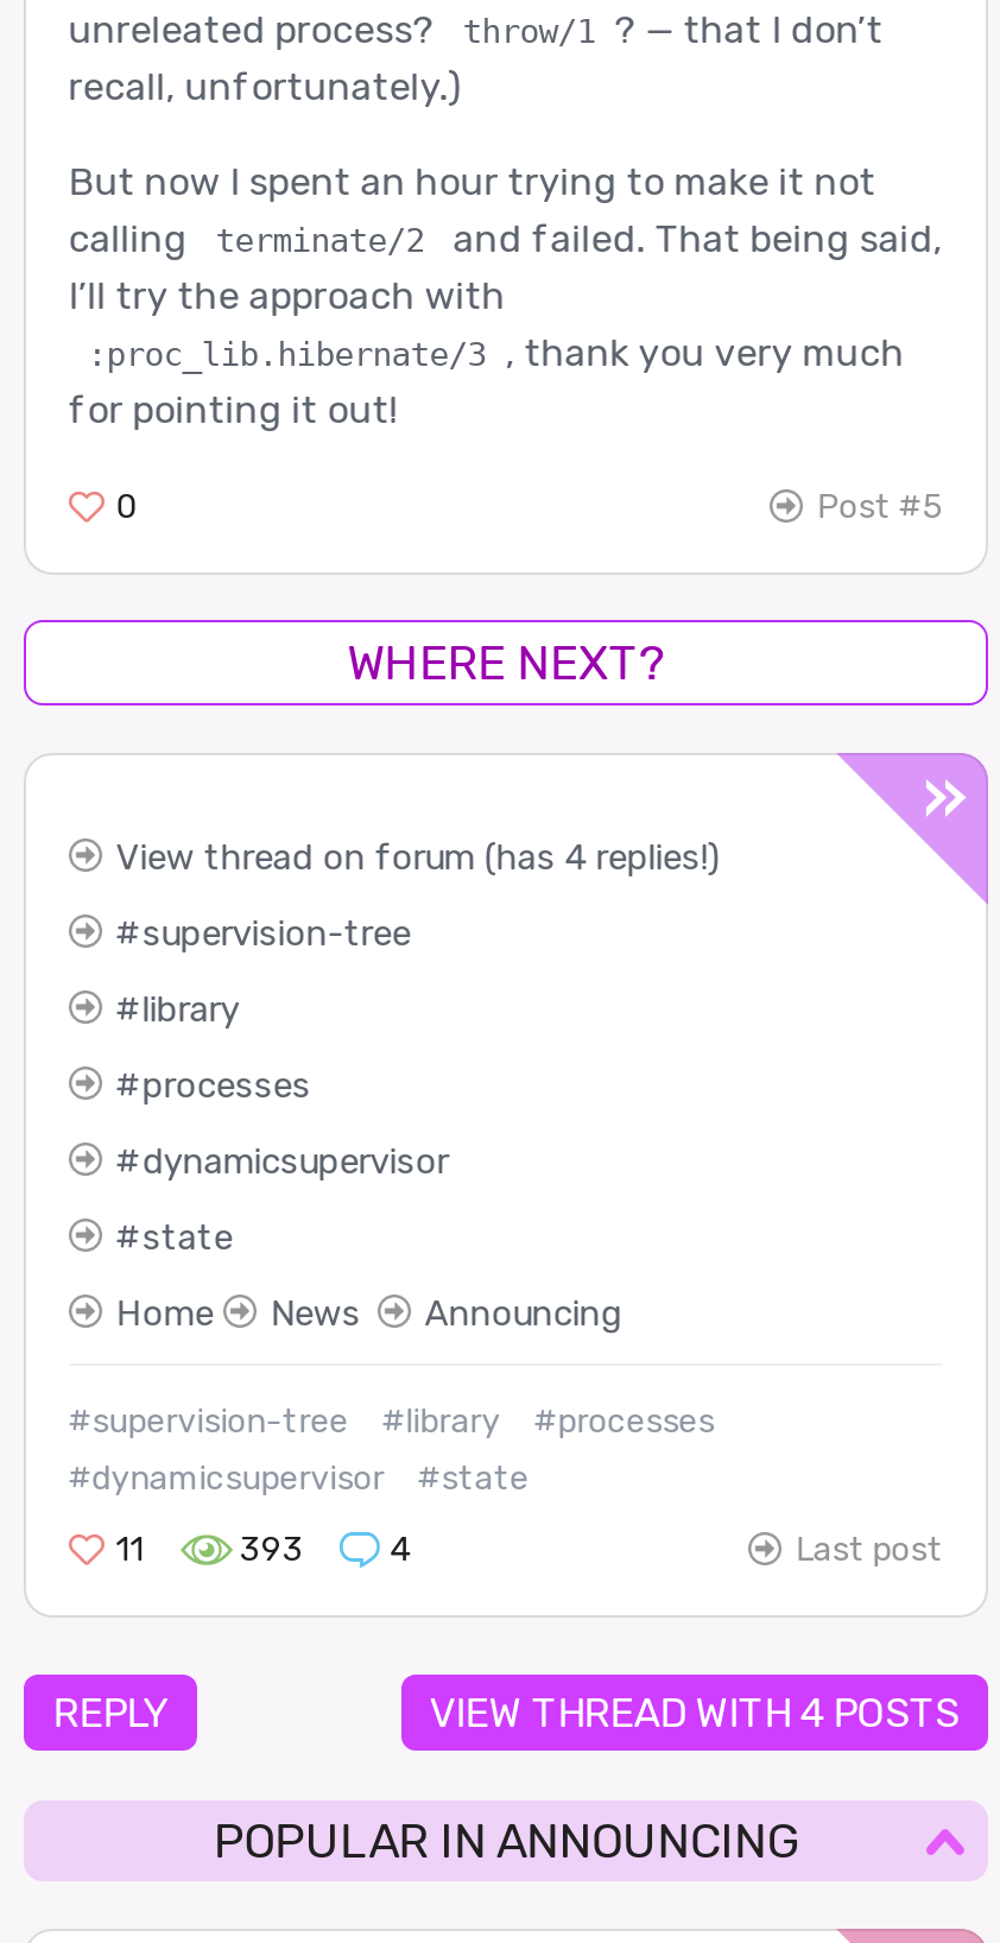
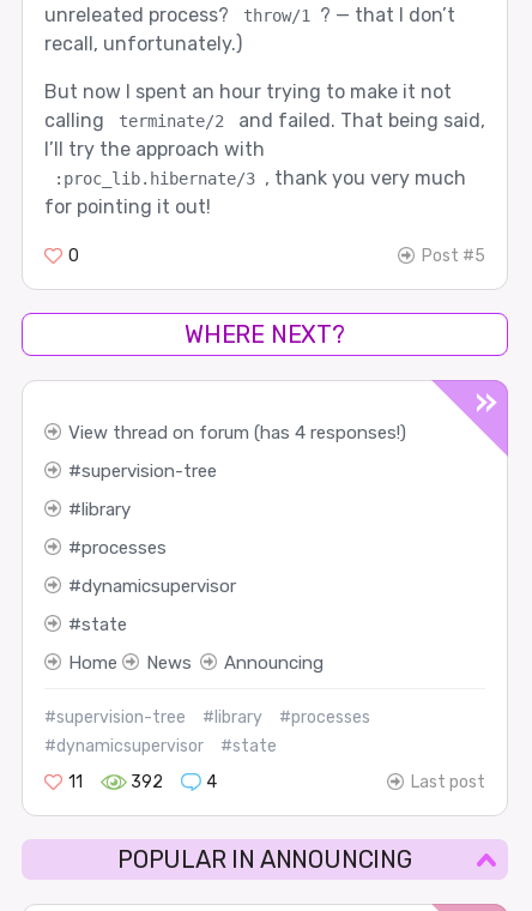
- View thread on forum (has 4 replies!)
+ View thread on forum (has 4 responses!)

- 393
+ 392

- REPLY
- VIEW THREAD WITH 4 POSTS
